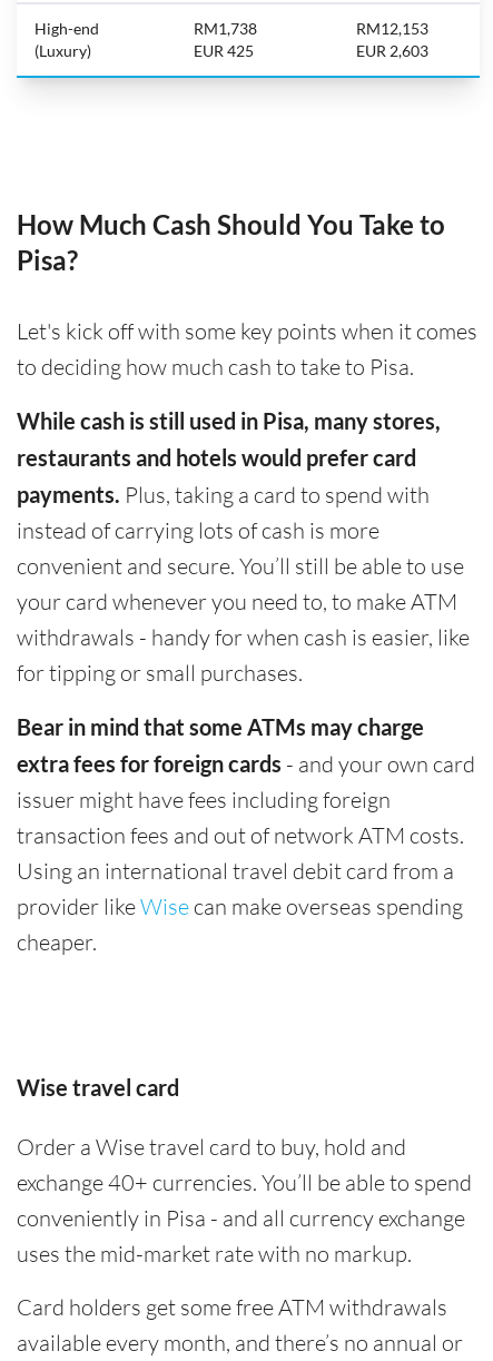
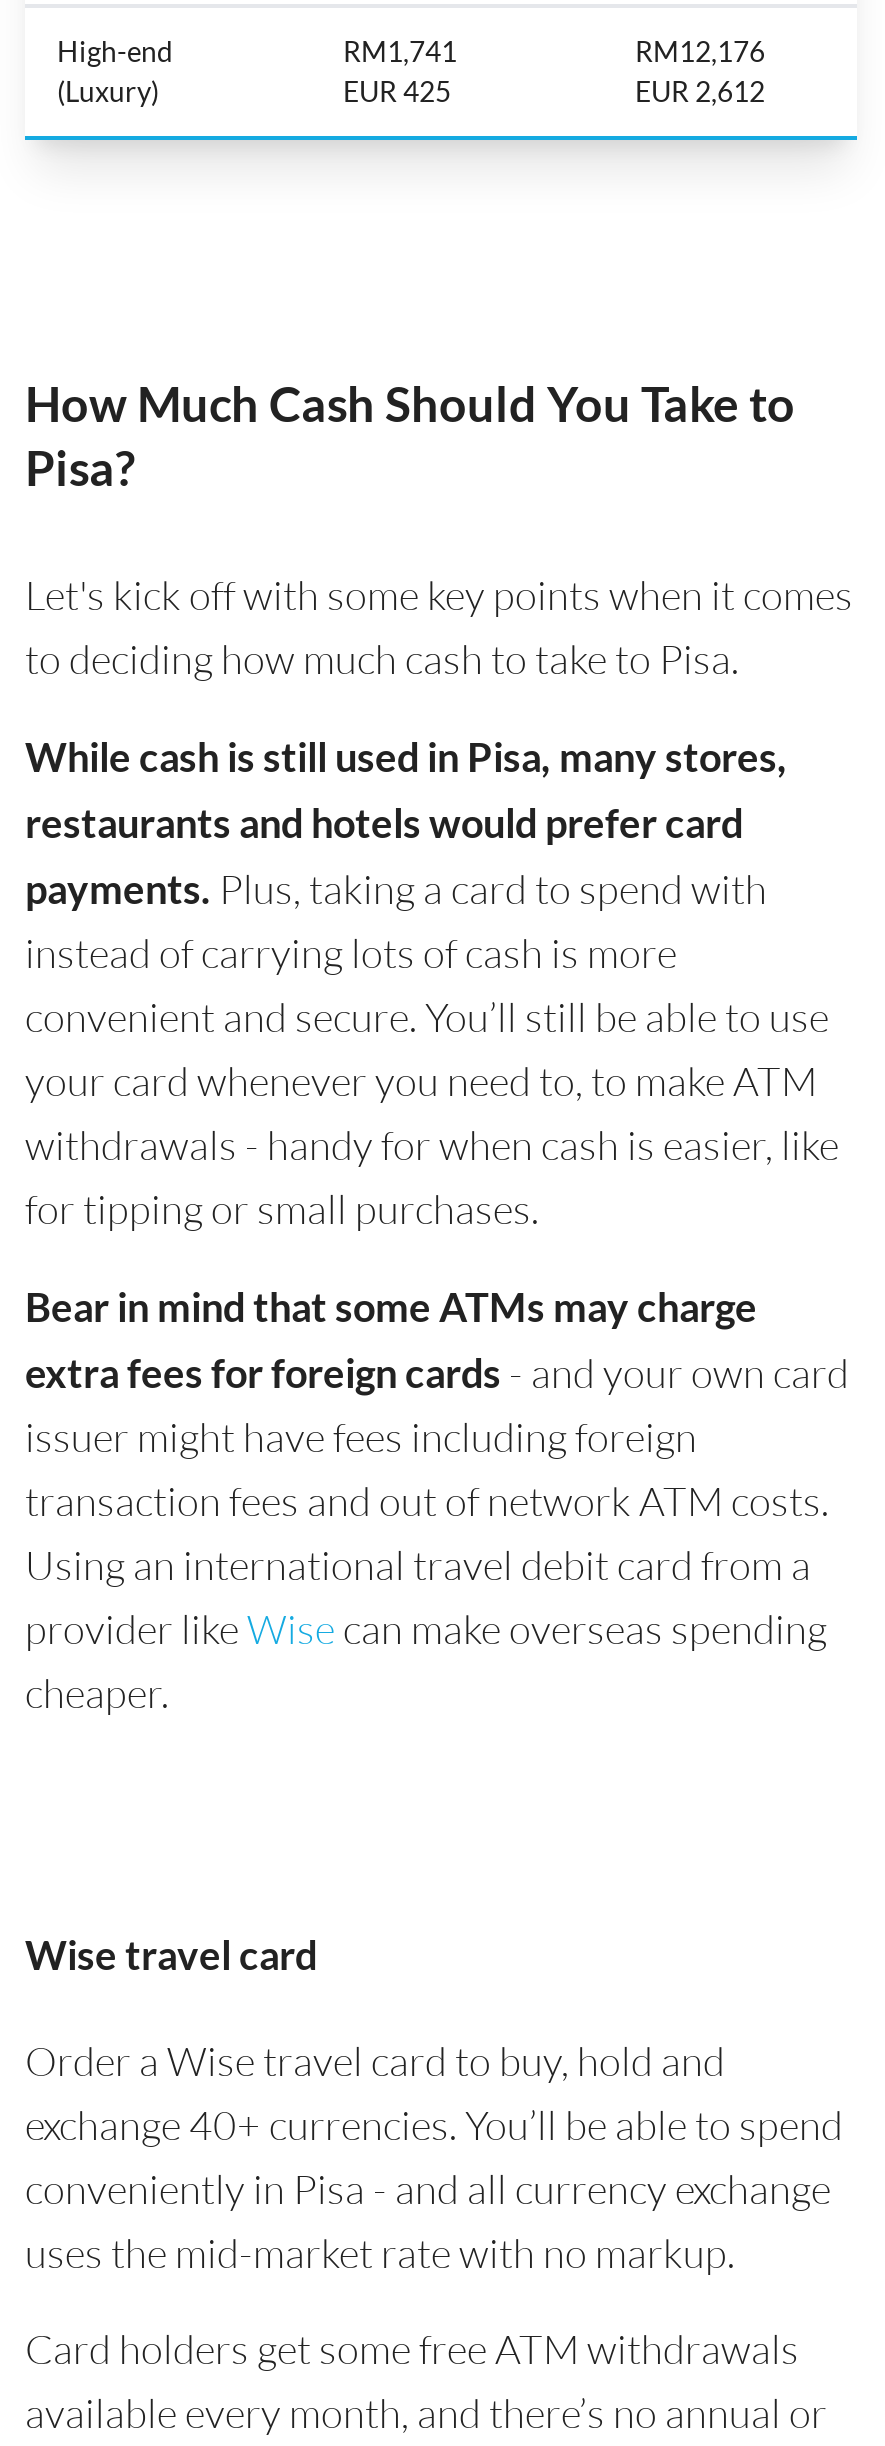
- RM1,738
+ RM1,741

- RM12,153
- EUR 2,603
+ RM12,176
+ EUR 2,612
